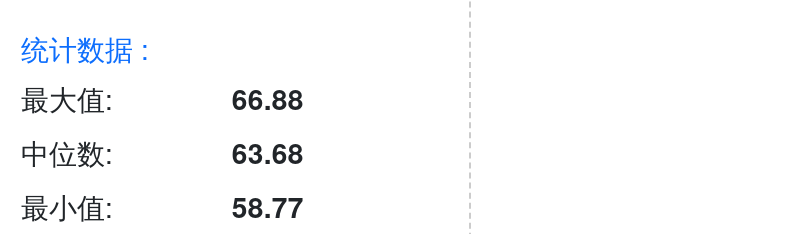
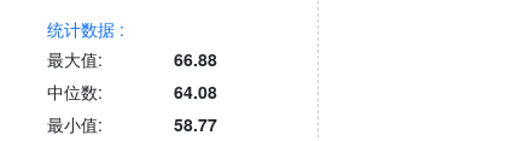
- 63.68
+ 64.08
